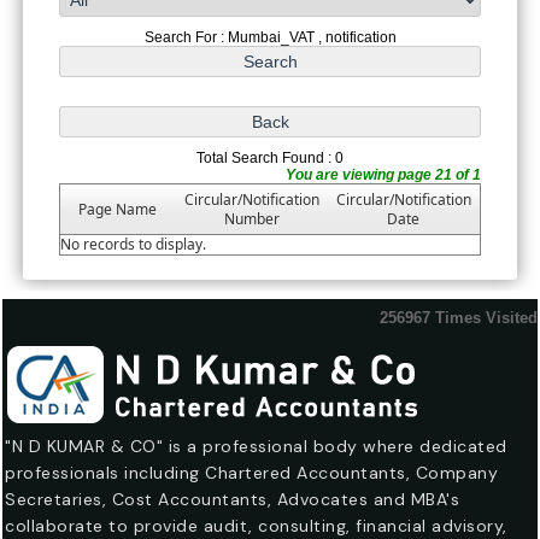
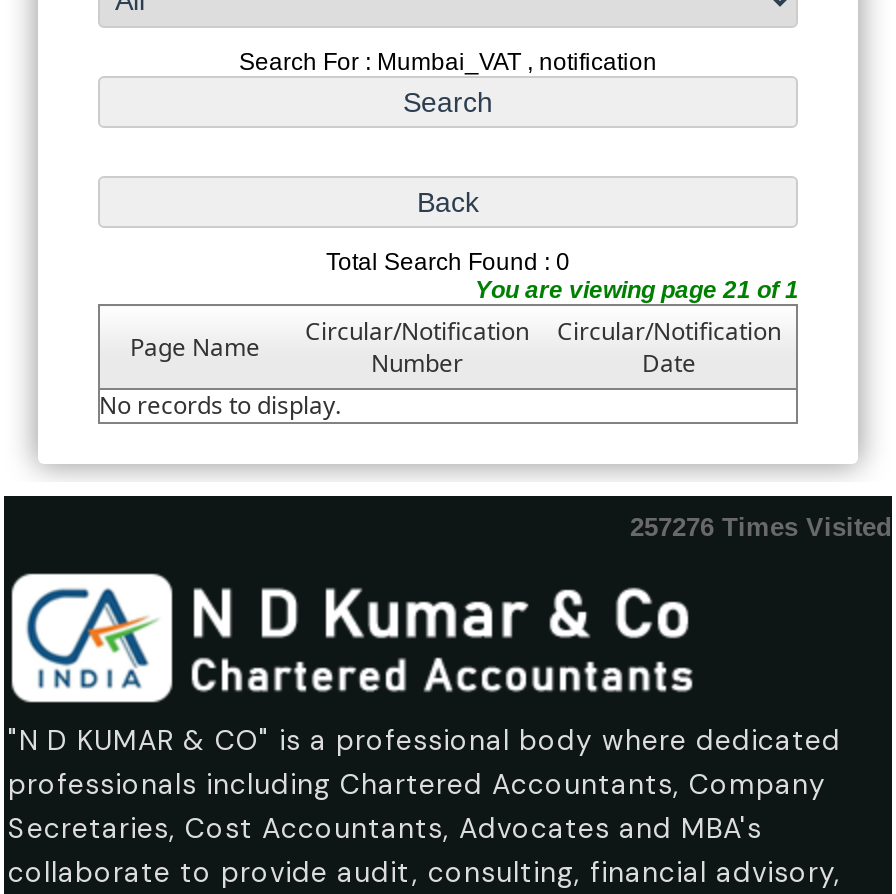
- 256967 Times Visited
+ 257276 Times Visited
